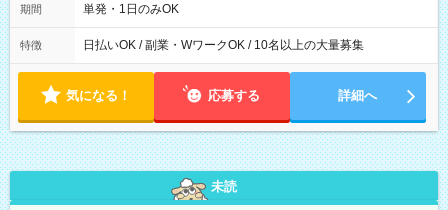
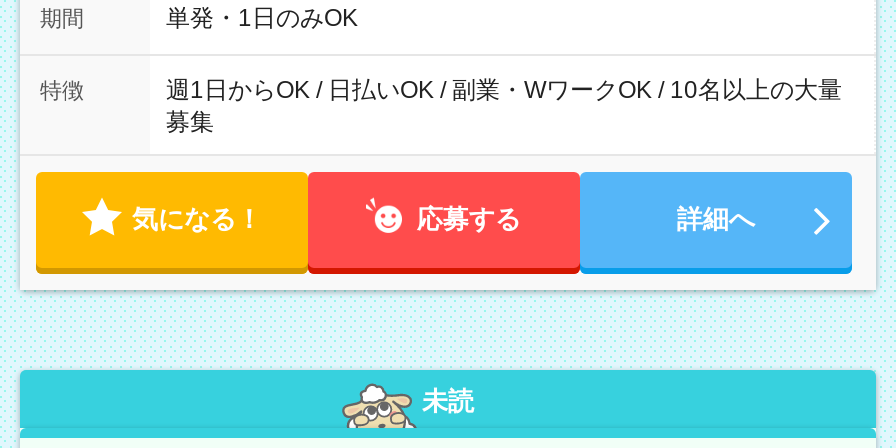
- 日払いOK / 副業・WワークOK / 10名以上の大量募集
+ 週1日からOK / 日払いOK / 副業・WワークOK / 10名以上の大量
+ 募集
